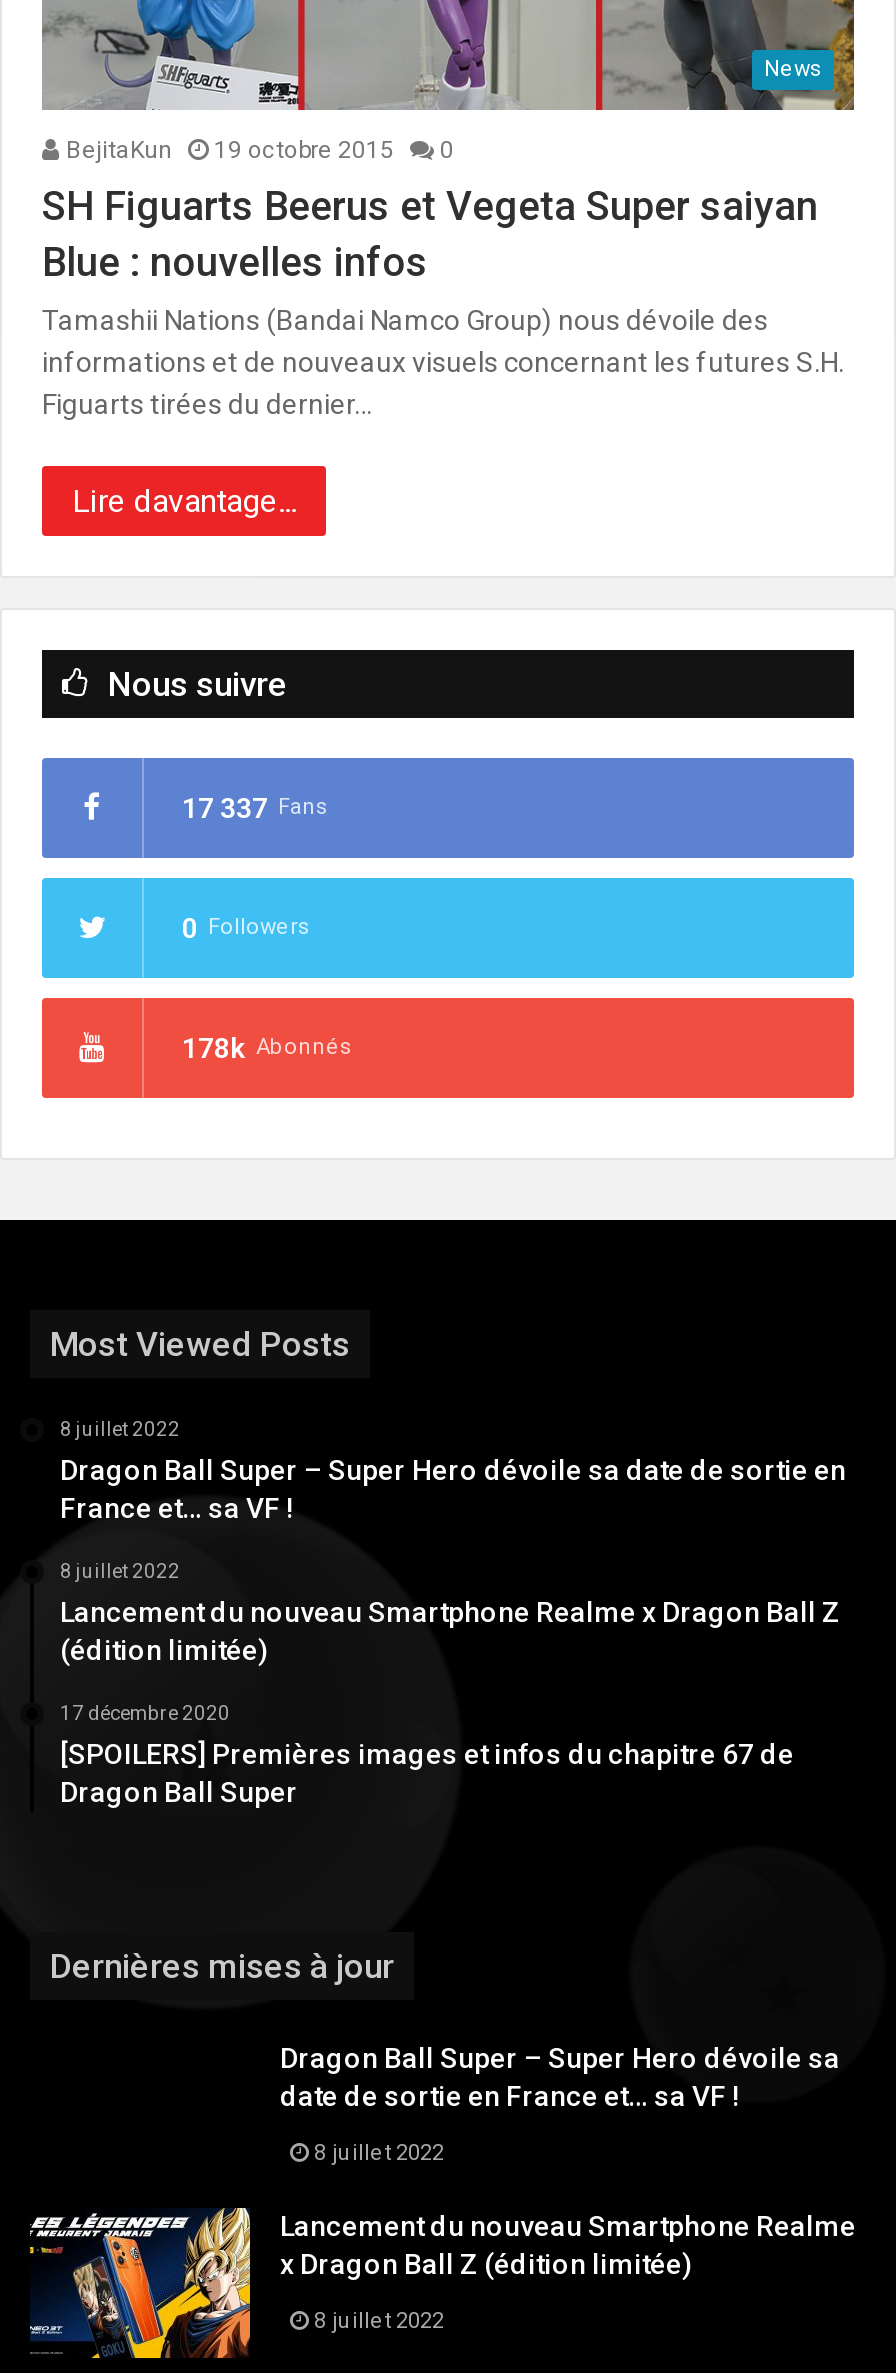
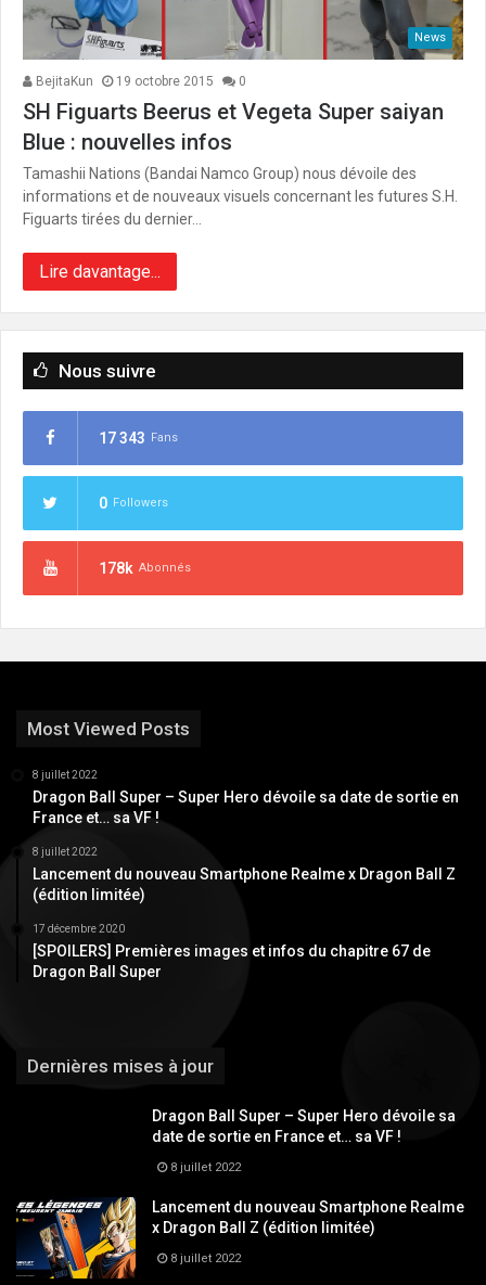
- 17 337 Fans
+ 17 343 Fans
